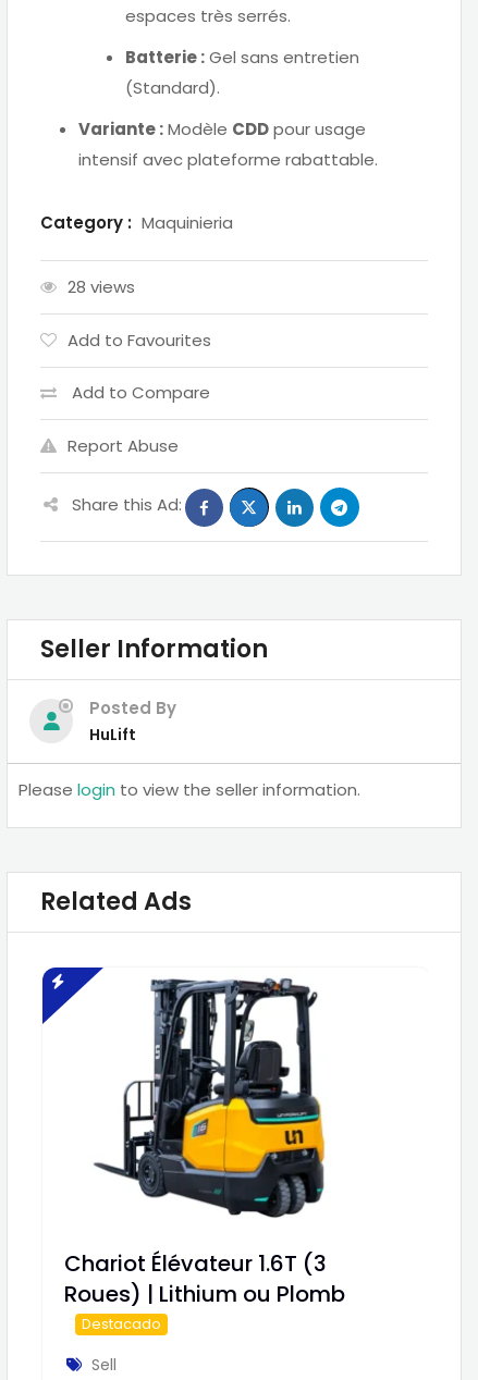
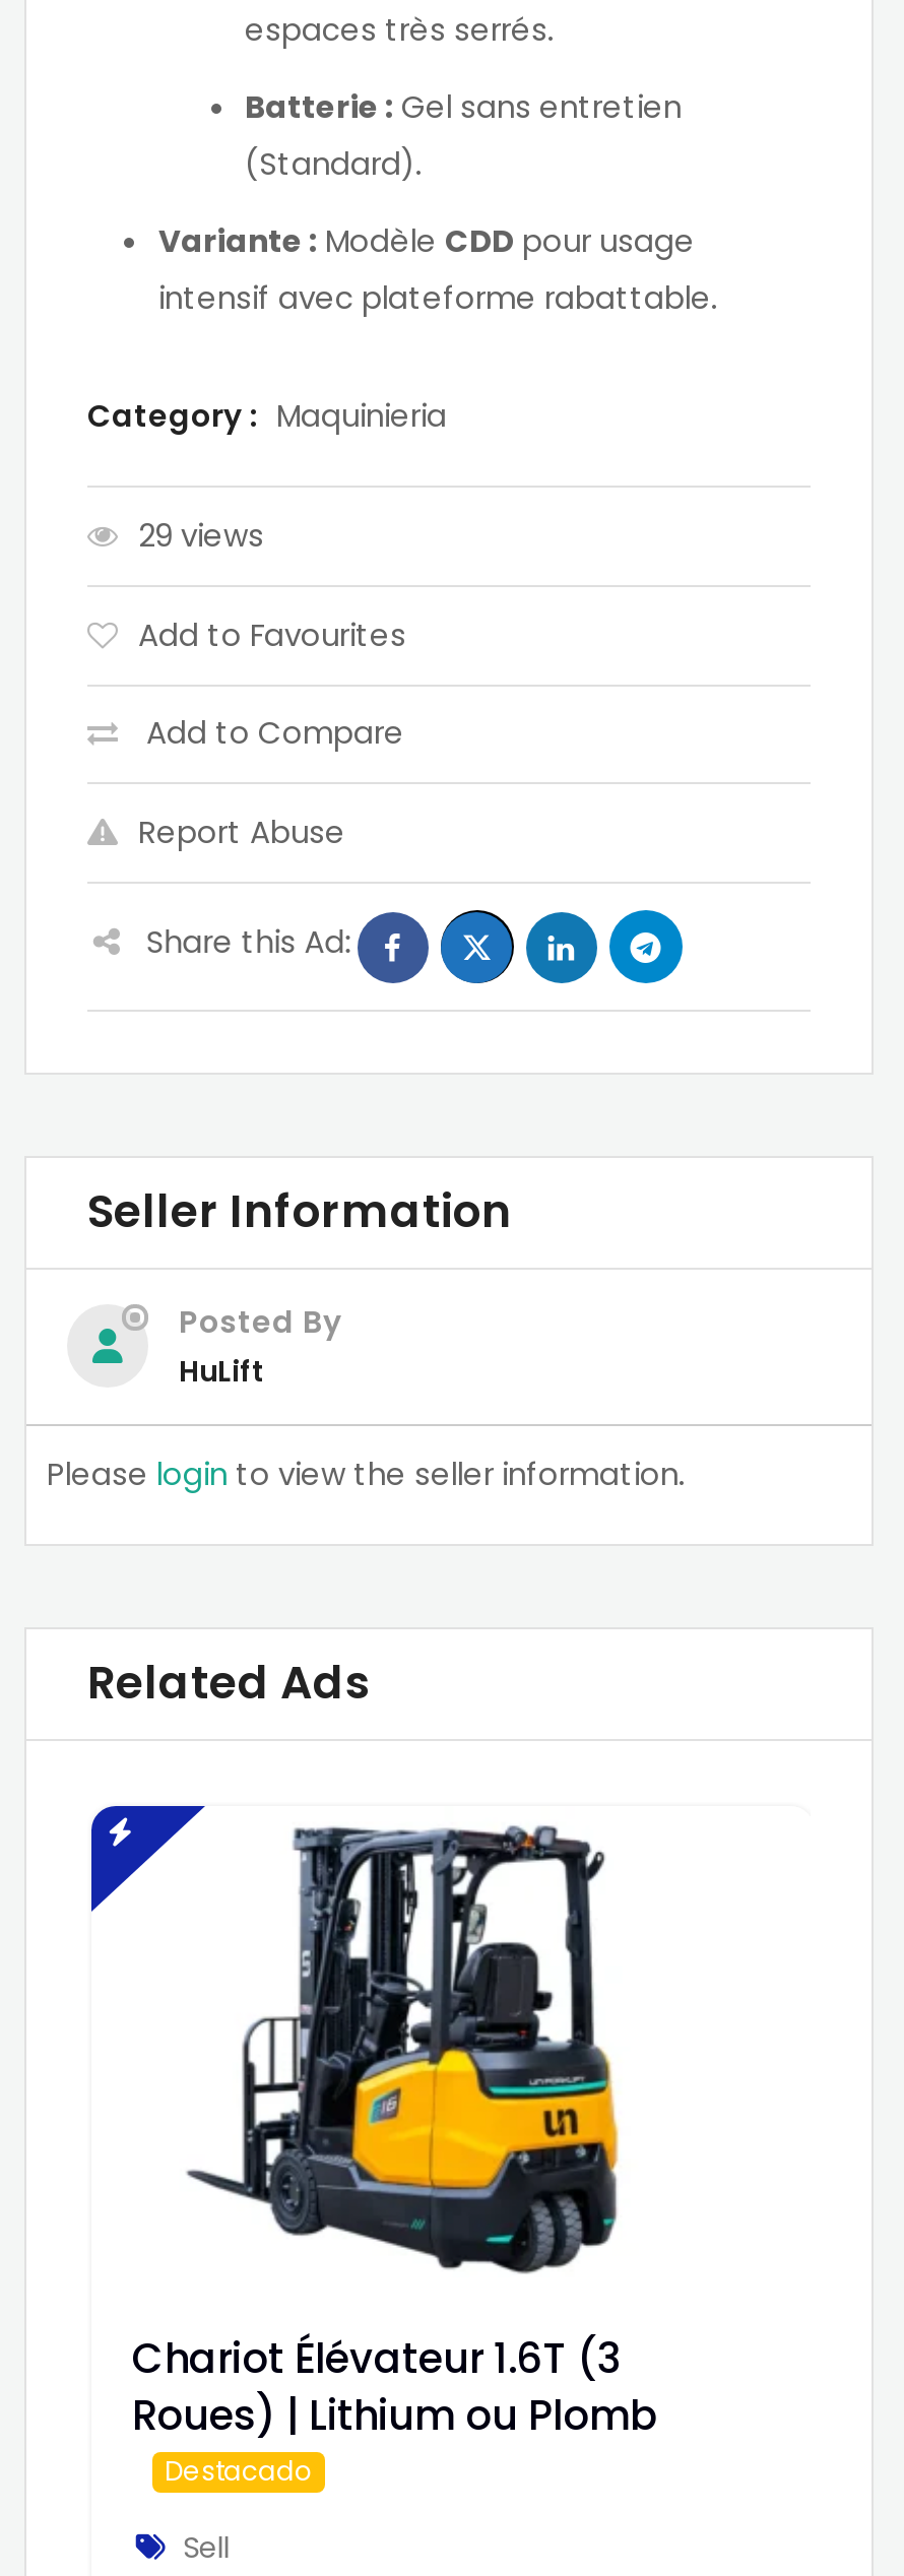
- 28 views
+ 29 views
